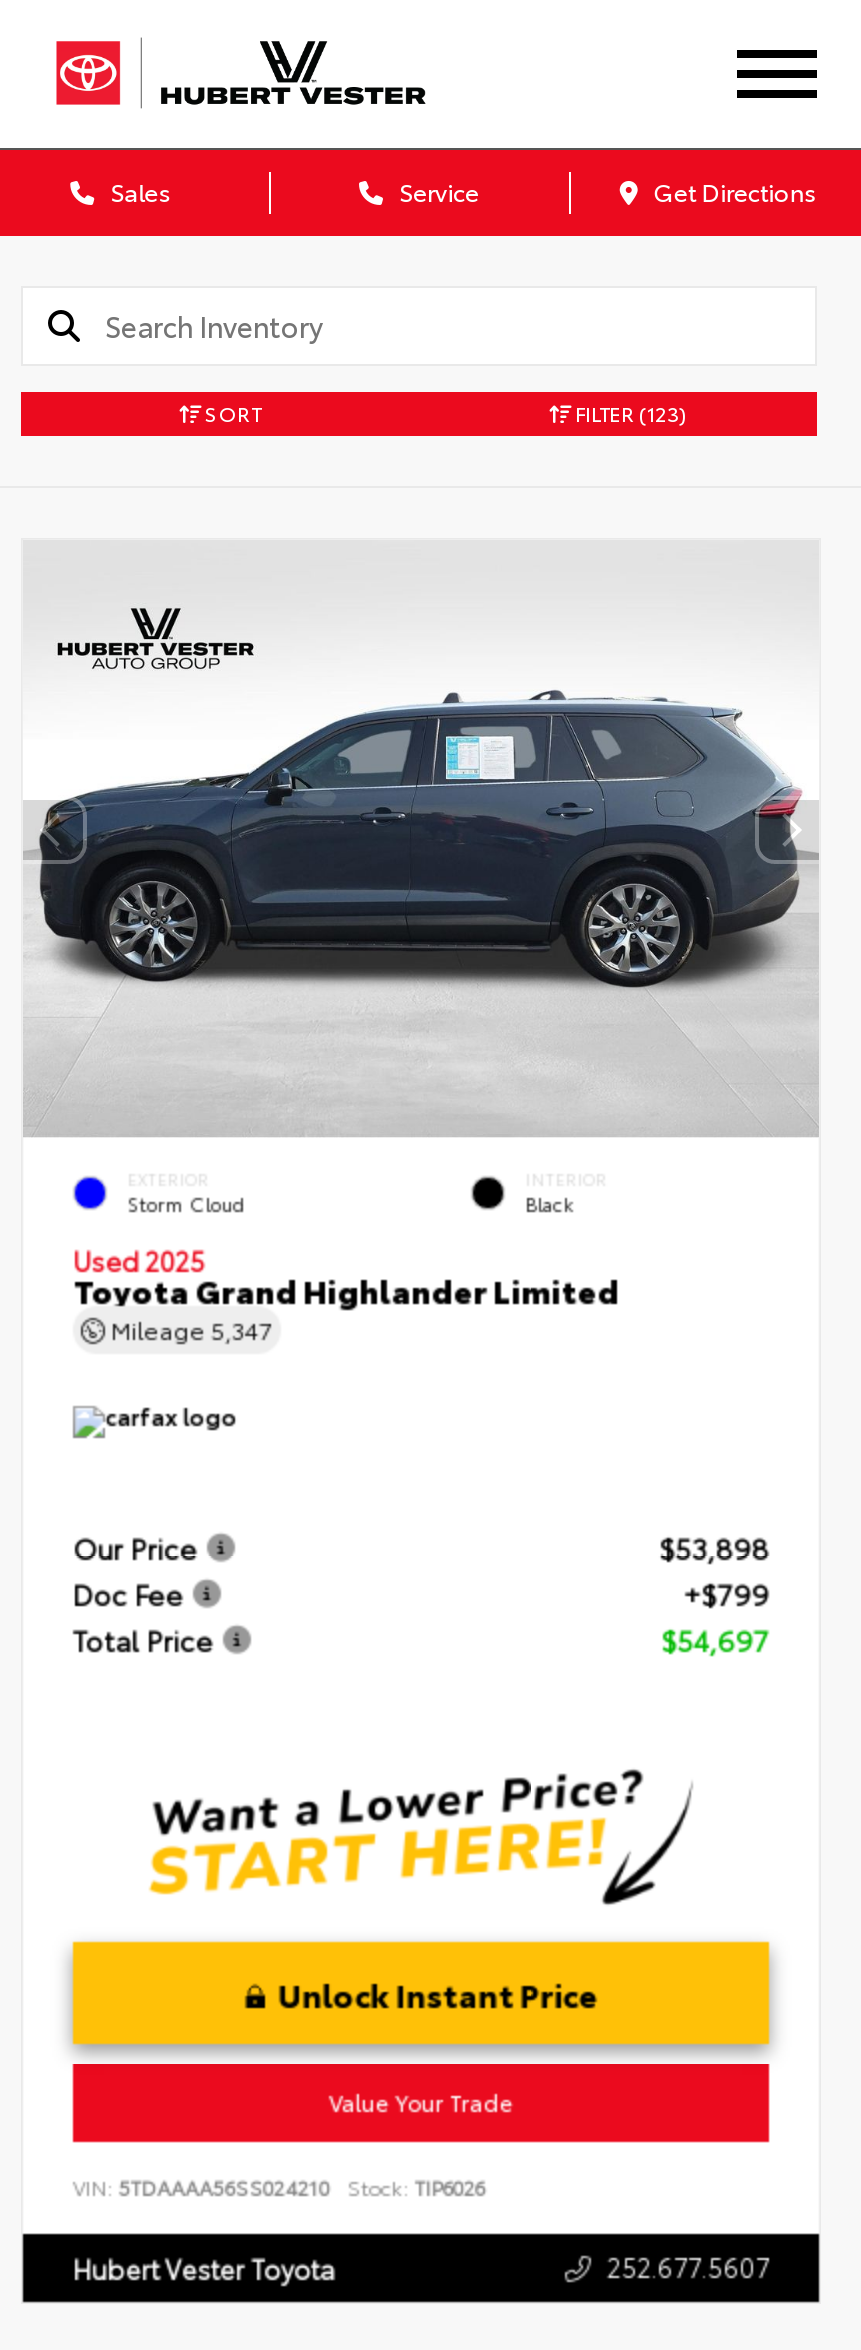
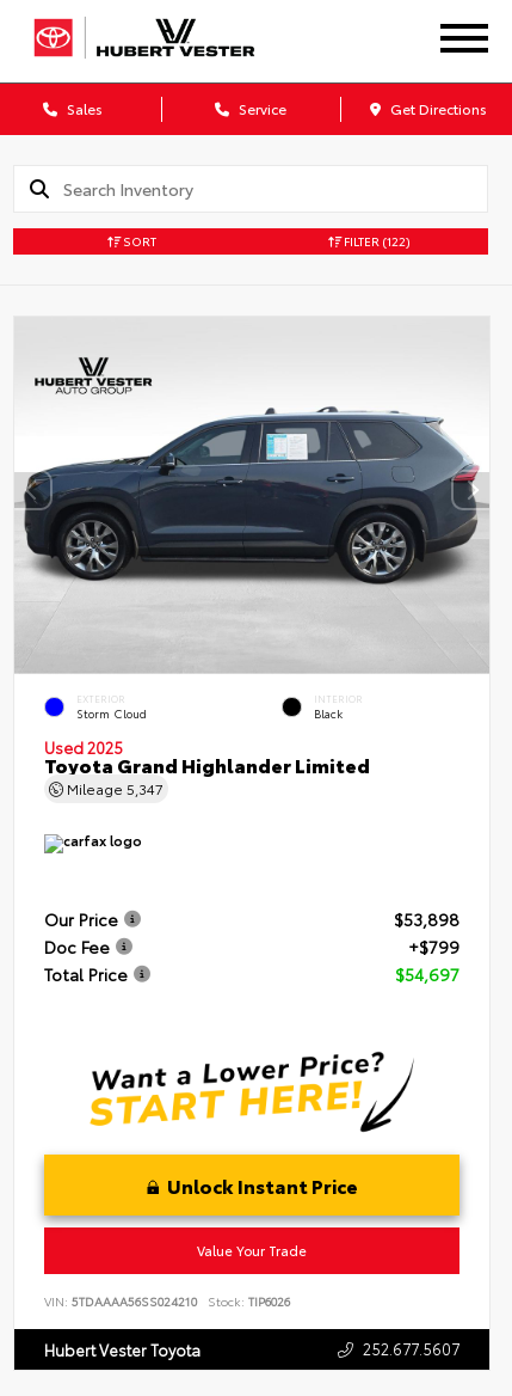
- FILTER (123)
+ FILTER (122)
